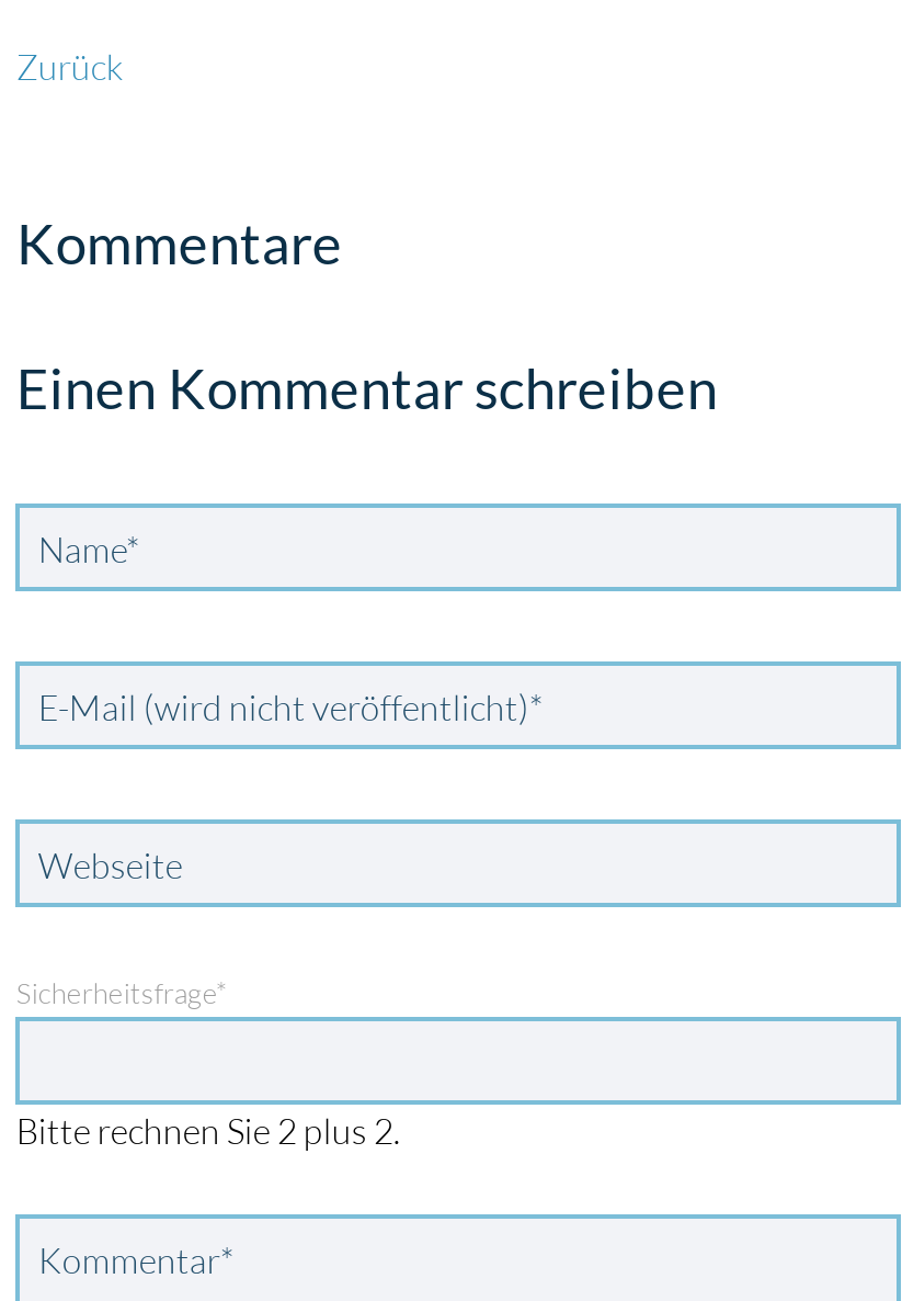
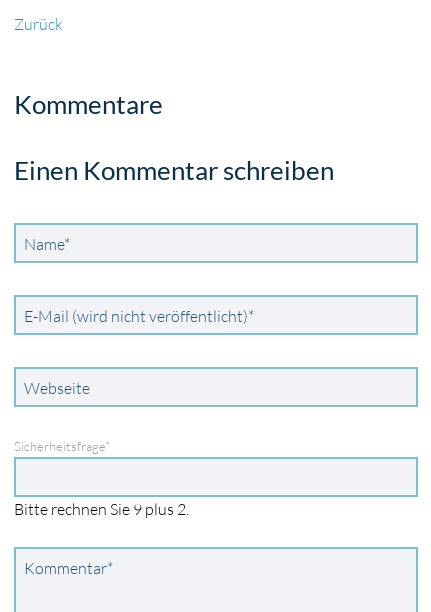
- Bitte rechnen Sie 2 plus 2.
+ Bitte rechnen Sie 9 plus 2.
